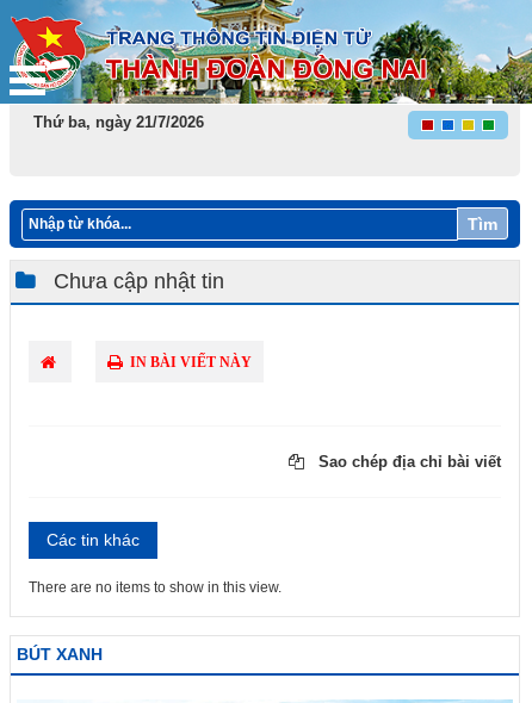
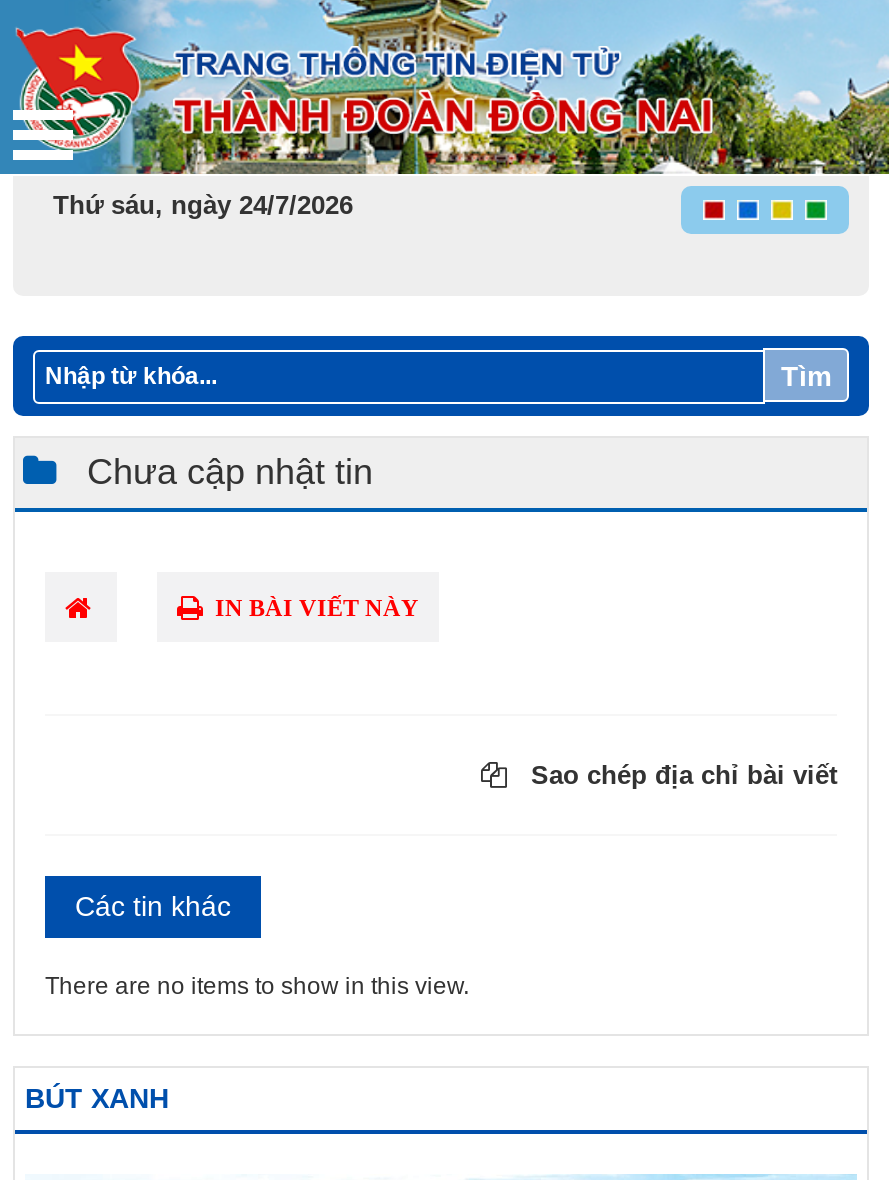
- Thứ ba, ngày 21/7/2026
+ Thứ sáu, ngày 24/7/2026
